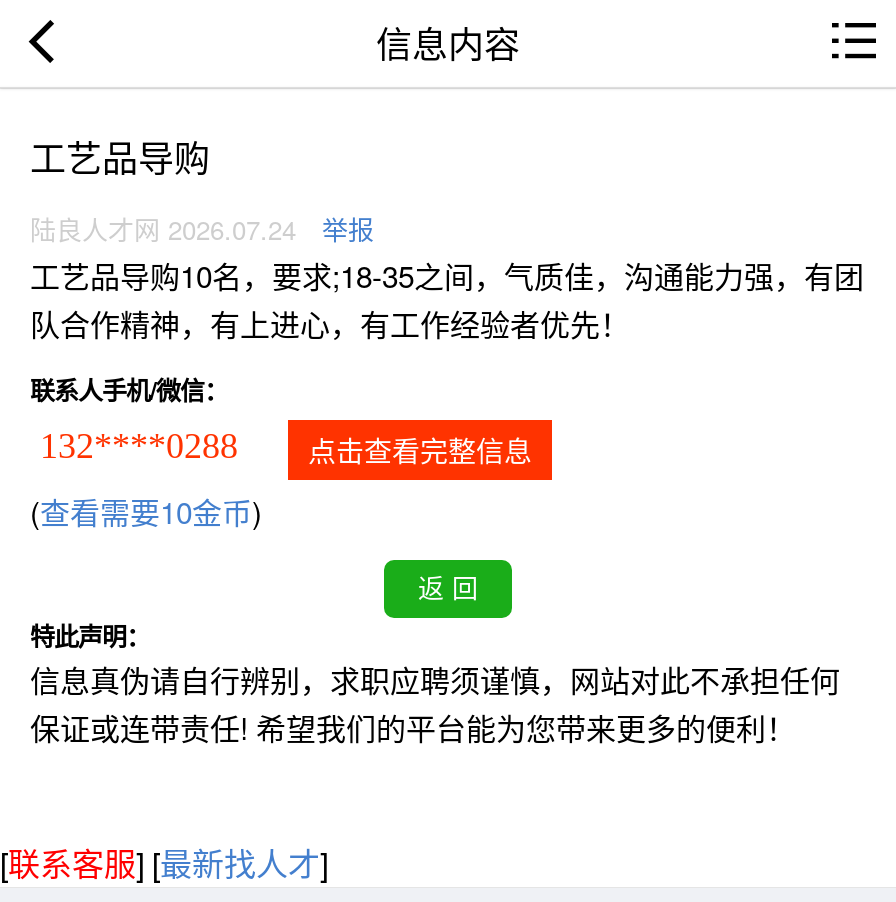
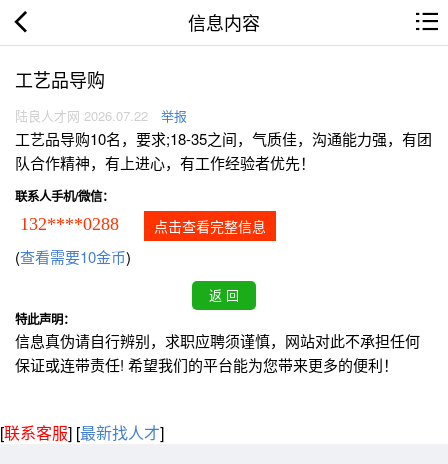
- 陆良人才网 2026.07.24 举报
+ 陆良人才网 2026.07.22 举报
